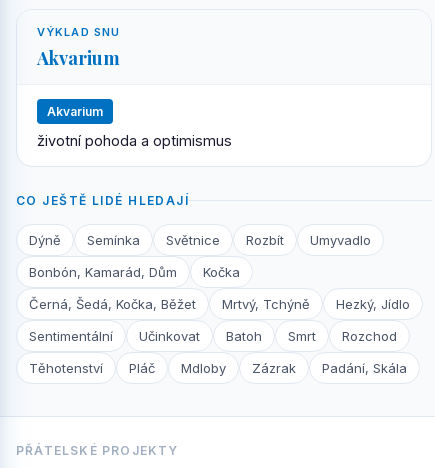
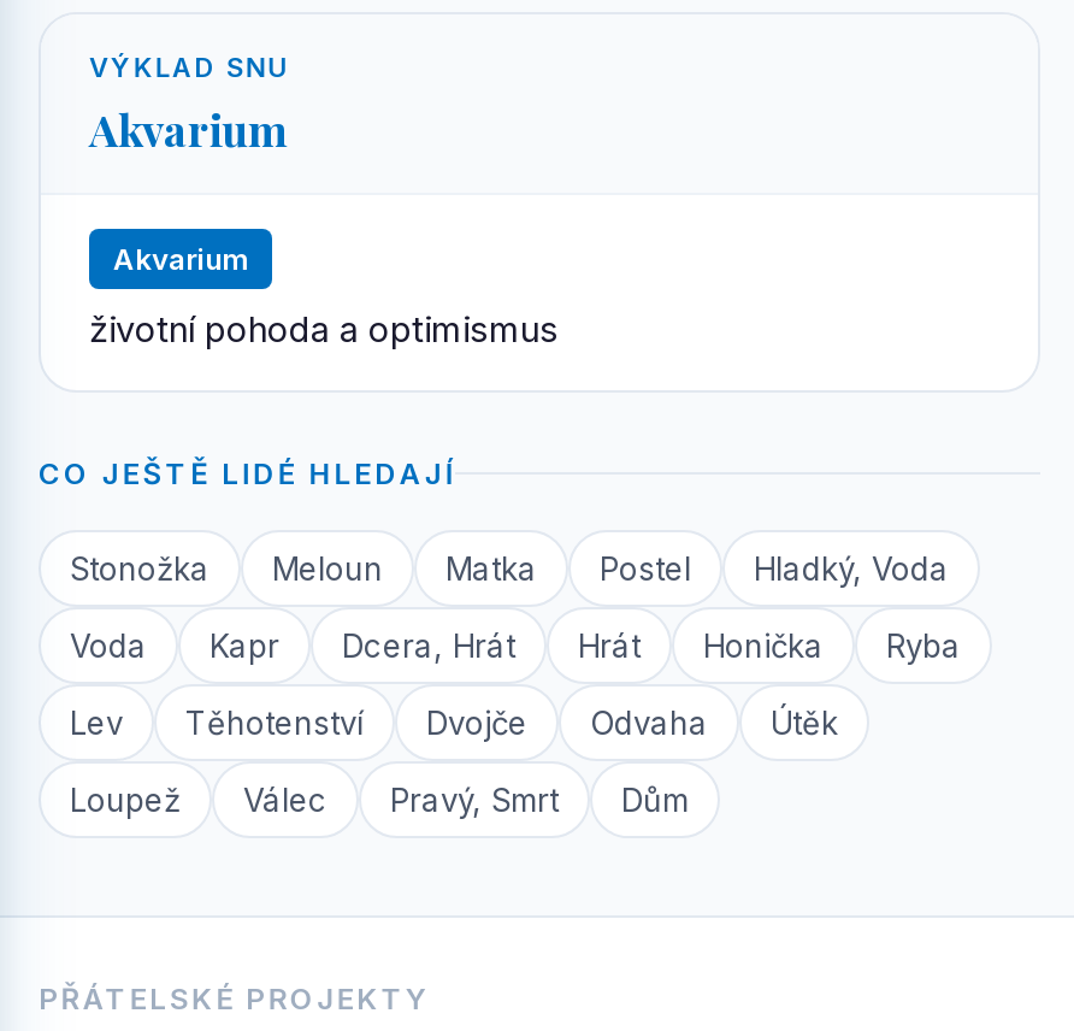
- Dýně
- Semínka
- Světnice
- Rozbít
- Umyvadlo
- Bonbón, Kamarád, Dům
- Kočka
- Černá, Šedá, Kočka, Běžet
- Mrtvý, Tchýně
- Hezký, Jídlo
- Sentimentální
- Učinkovat
- Batoh
- Smrt
- Rozchod
+ Stonožka
+ Meloun
+ Matka
+ Postel
+ Hladký, Voda
+ Voda
+ Kapr
+ Dcera, Hrát
+ Hrát
+ Honička
+ Ryba
+ Lev

moved up: Těhotenství

- Pláč
- Mdloby
- Zázrak
- Padání, Skála
+ Dvojče
+ Odvaha
+ Útěk
+ Loupež
+ Válec
+ Pravý, Smrt
+ Dům
